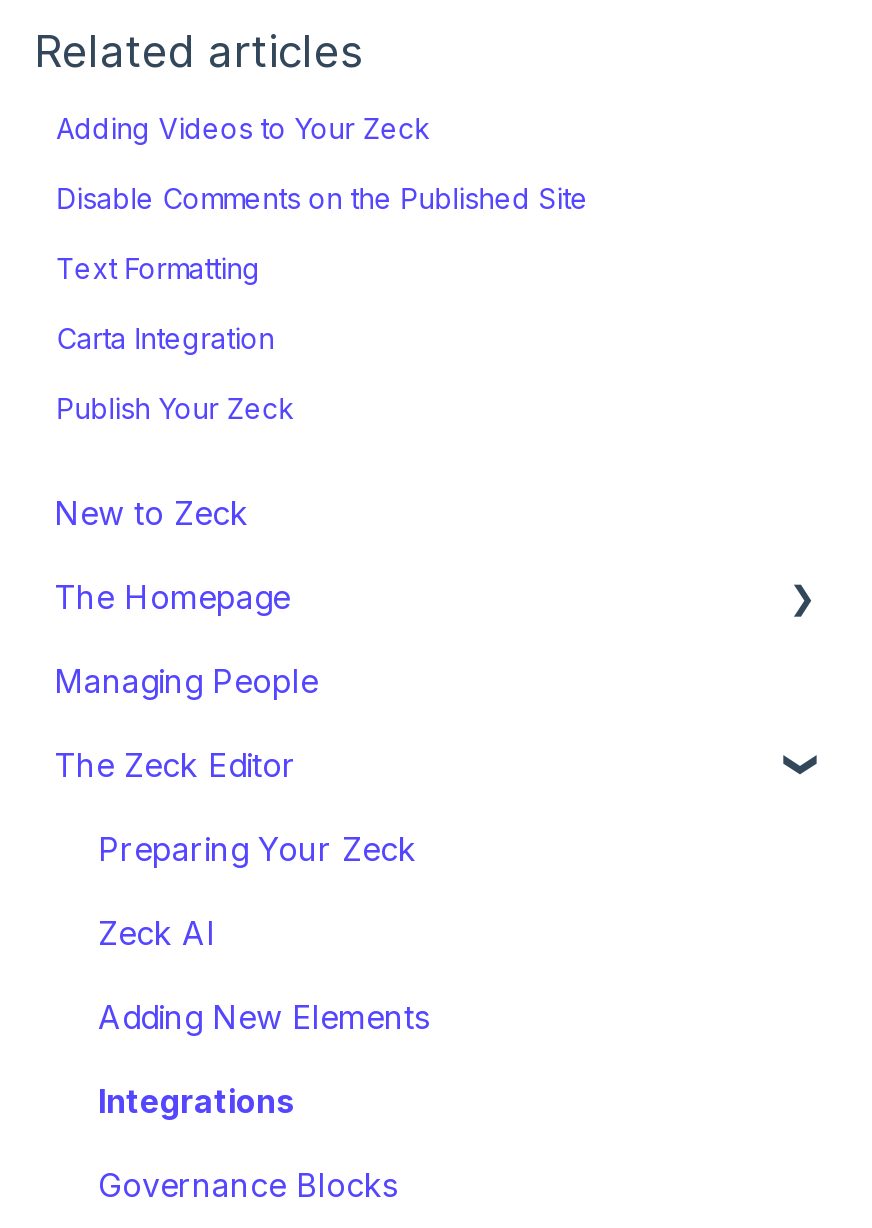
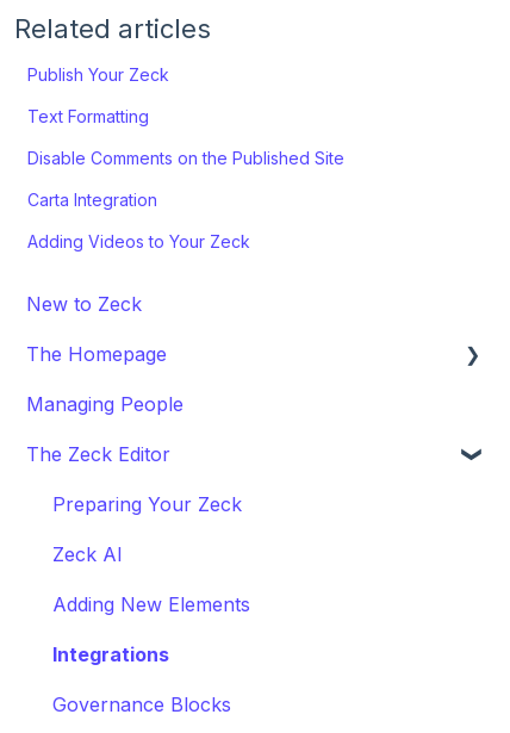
moved down: Text Formatting | Disable Comments on the Published Site | Carta Integration | Adding Videos to Your Zeck

moved up: Publish Your Zeck
